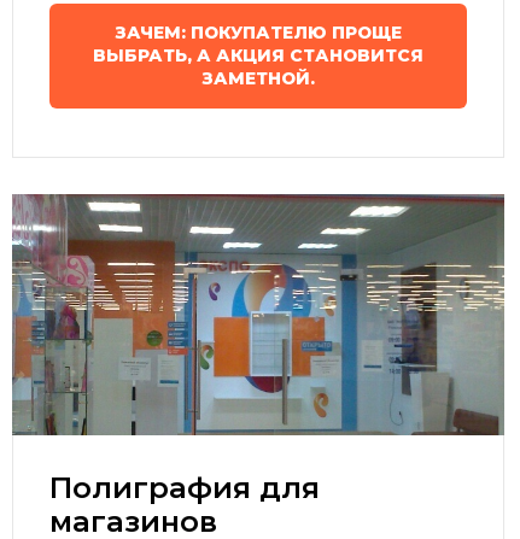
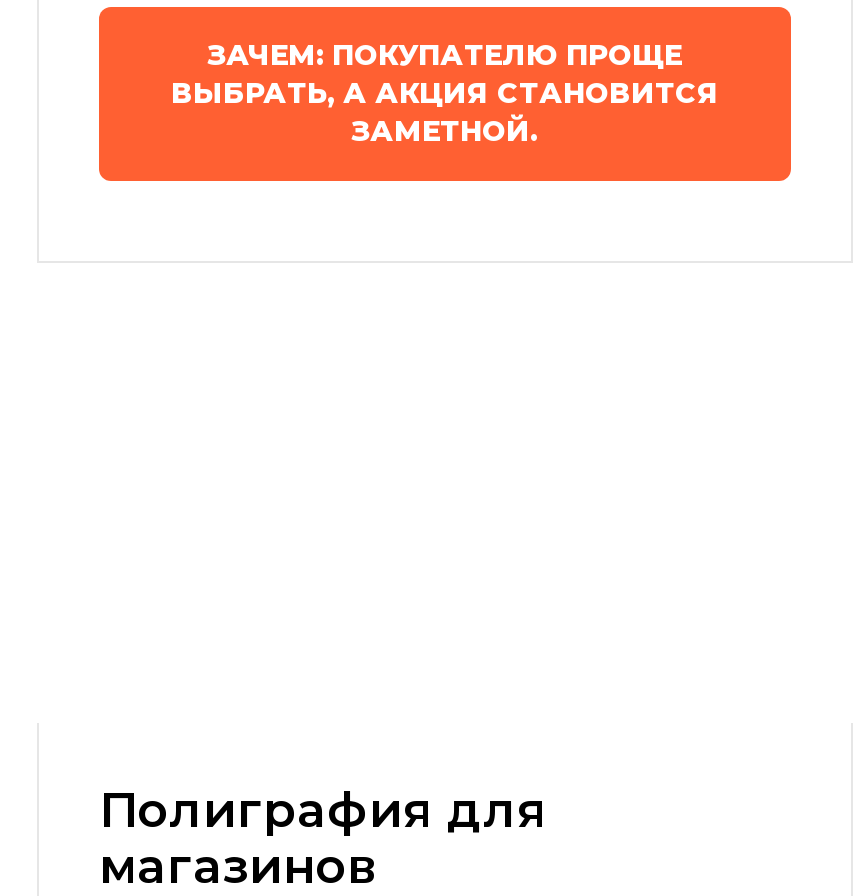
- [image]
